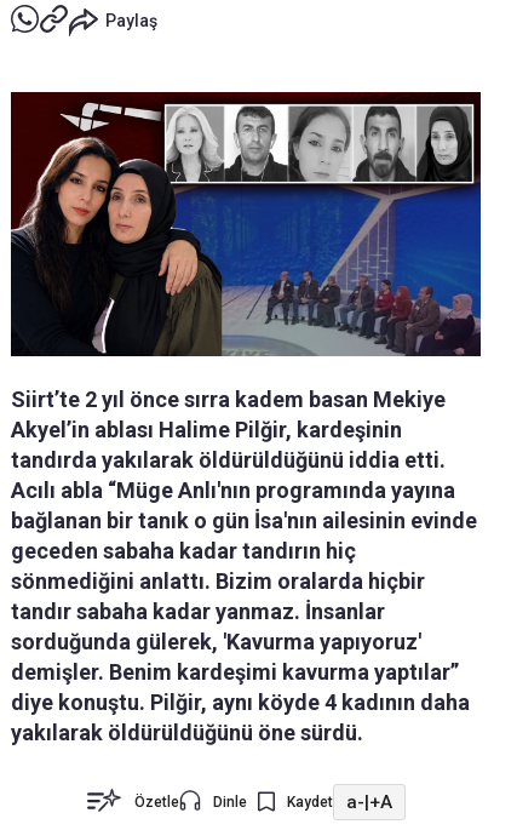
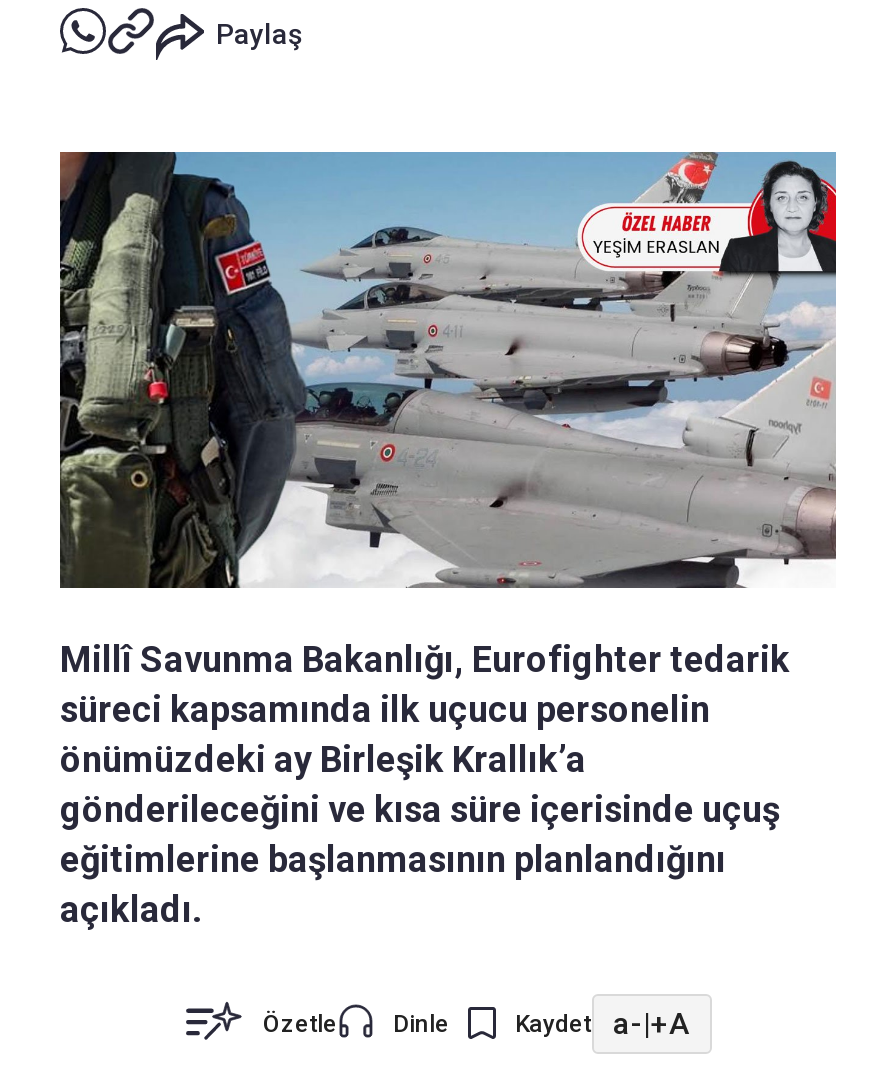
- [image]
+ [image]

- Siirt’te 2 yıl önce sırra kadem basan Mekiye
- Akyel’in ablası Halime Pilğir, kardeşinin
- tandırda yakılarak öldürüldüğünü iddia etti.
- Acılı abla “Müge Anlı'nın programında yayına
- bağlanan bir tanık o gün İsa'nın ailesinin evinde
- geceden sabaha kadar tandırın hiç
- sönmediğini anlattı. Bizim oralarda hiçbir
- tandır sabaha kadar yanmaz. İnsanlar
- sorduğunda gülerek, 'Kavurma yapıyoruz'
- demişler. Benim kardeşimi kavurma yaptılar”
- diye konuştu. Pilğir, aynı köyde 4 kadının daha
- yakılarak öldürüldüğünü öne sürdü.
+ Millî Savunma Bakanlığı, Eurofighter tedarik
+ süreci kapsamında ilk uçucu personelin
+ önümüzdeki ay Birleşik Krallık’a
+ gönderileceğini ve kısa süre içerisinde uçuş
+ eğitimlerine başlanmasının planlandığını
+ açıkladı.
